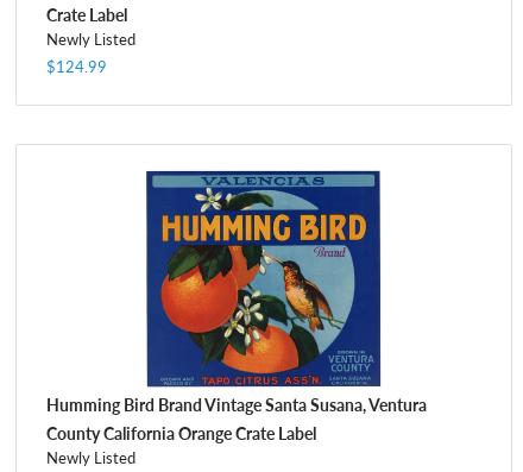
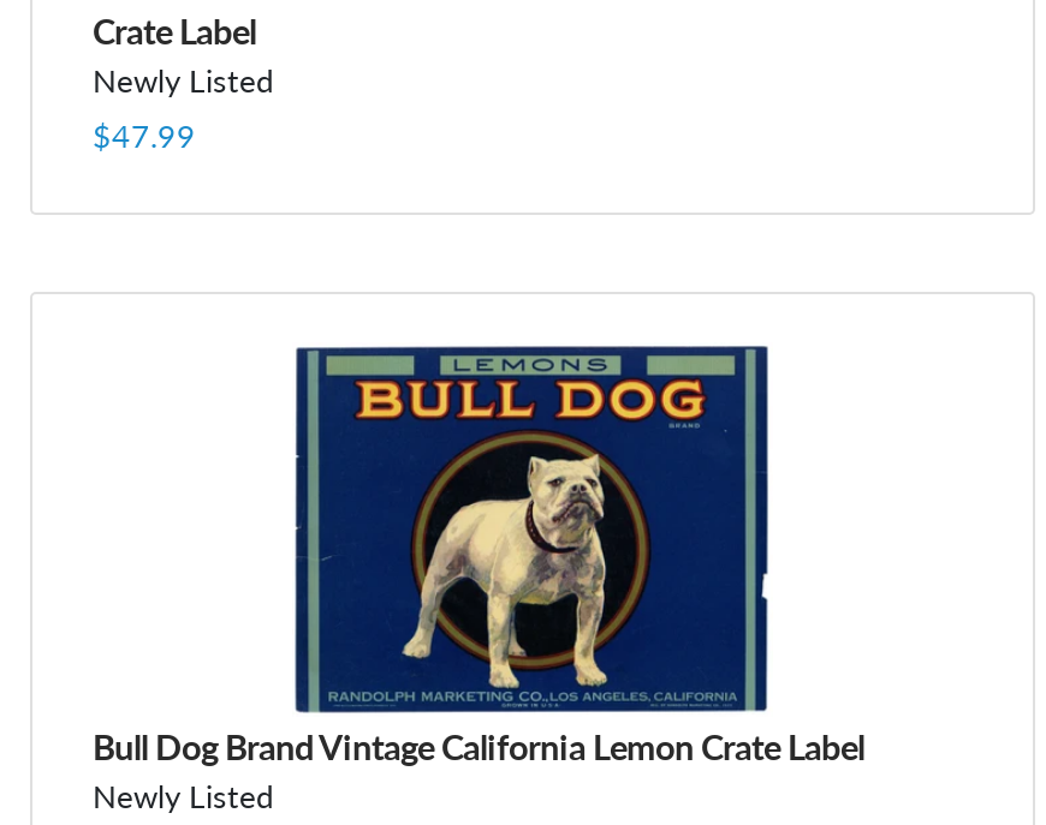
- $124.99
+ $47.99

- [image]
- Humming Bird Brand Vintage Santa Susana, Ventura
- County California Orange Crate Label
+ [image]
+ Bull Dog Brand Vintage California Lemon Crate Label
